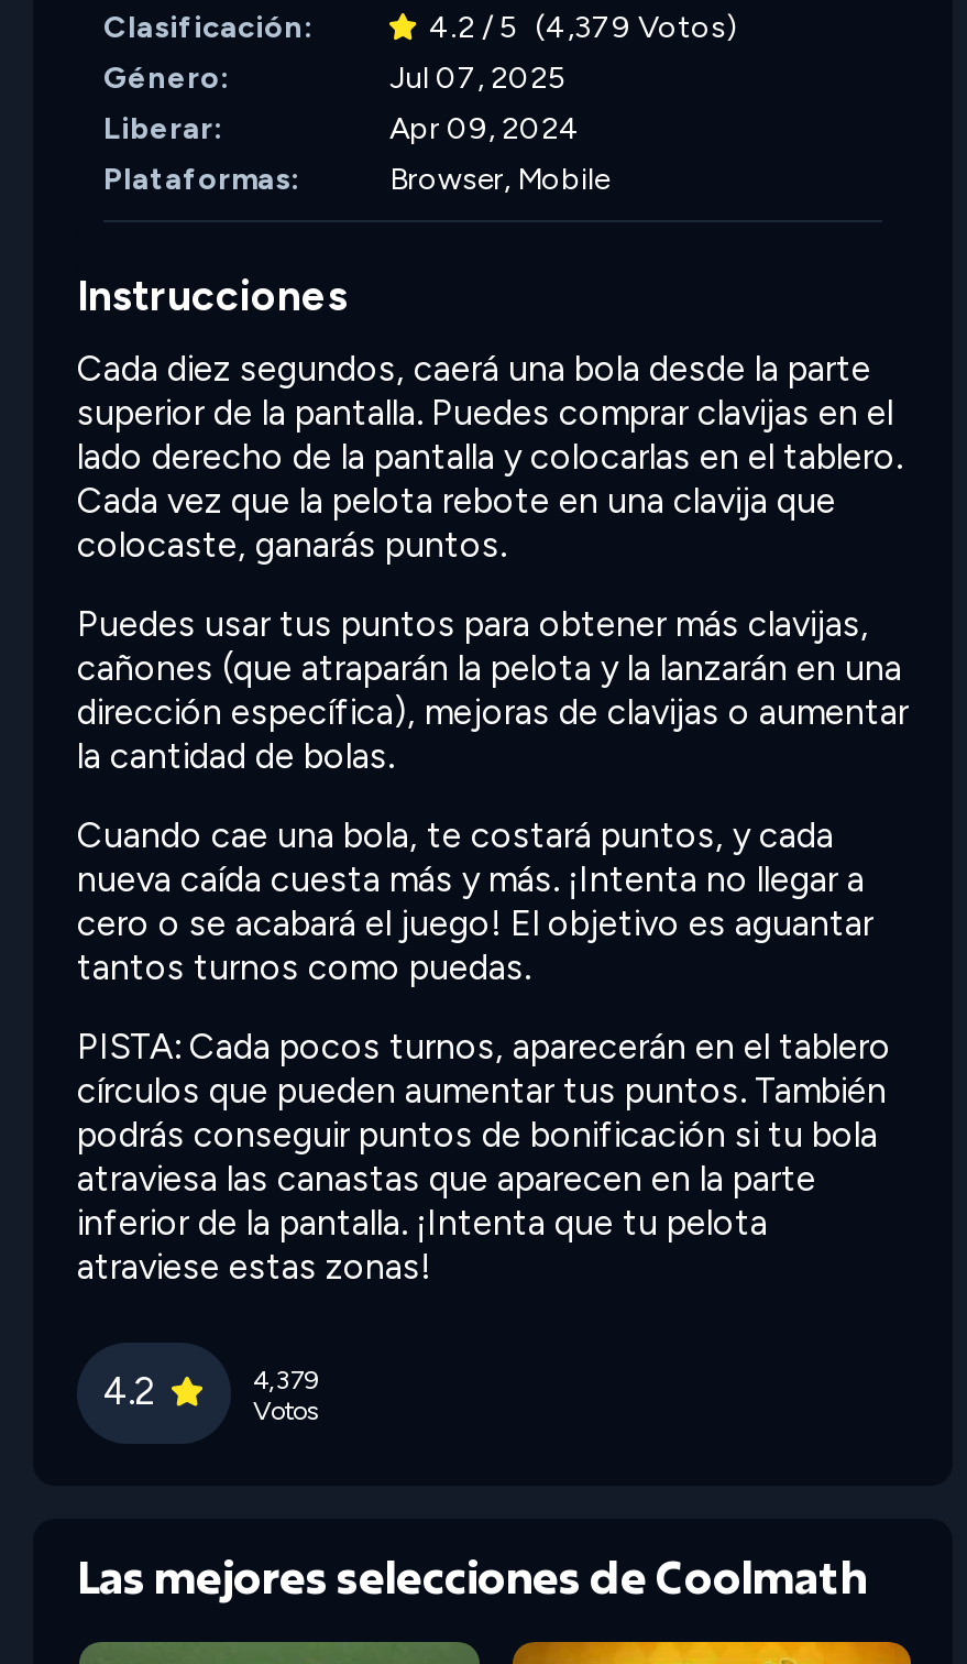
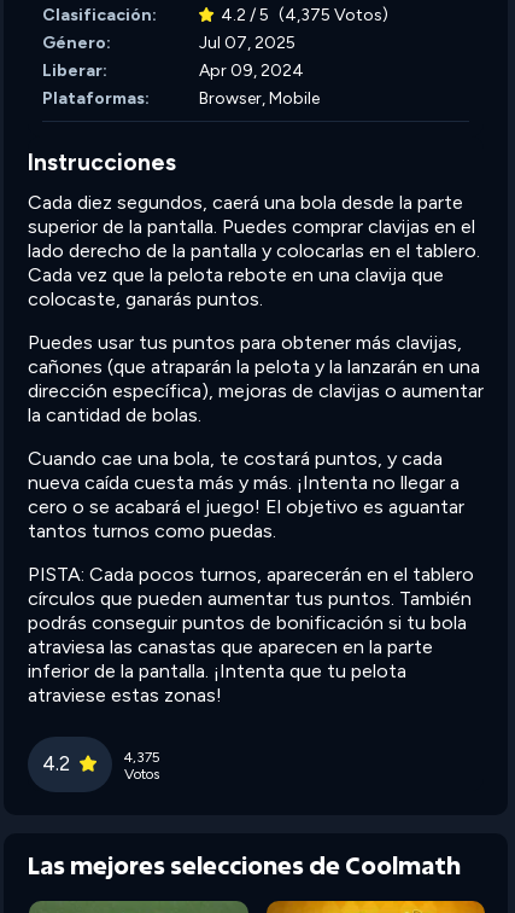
- 4.2 / 5 (4,379 Votos)
+ 4.2 / 5 (4,375 Votos)

- 4,379
+ 4,375
